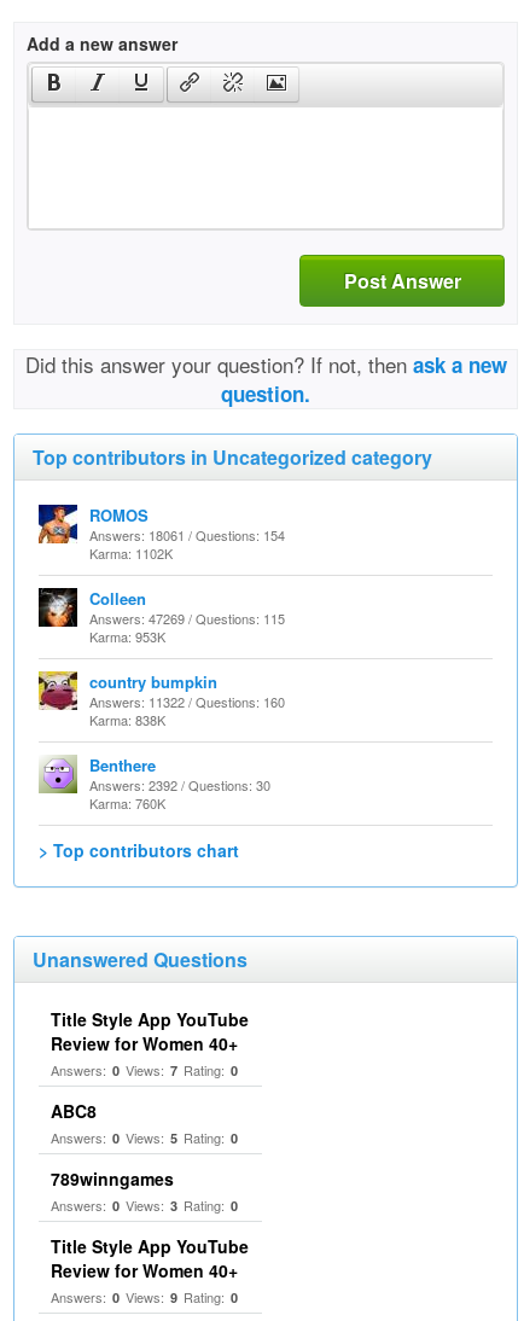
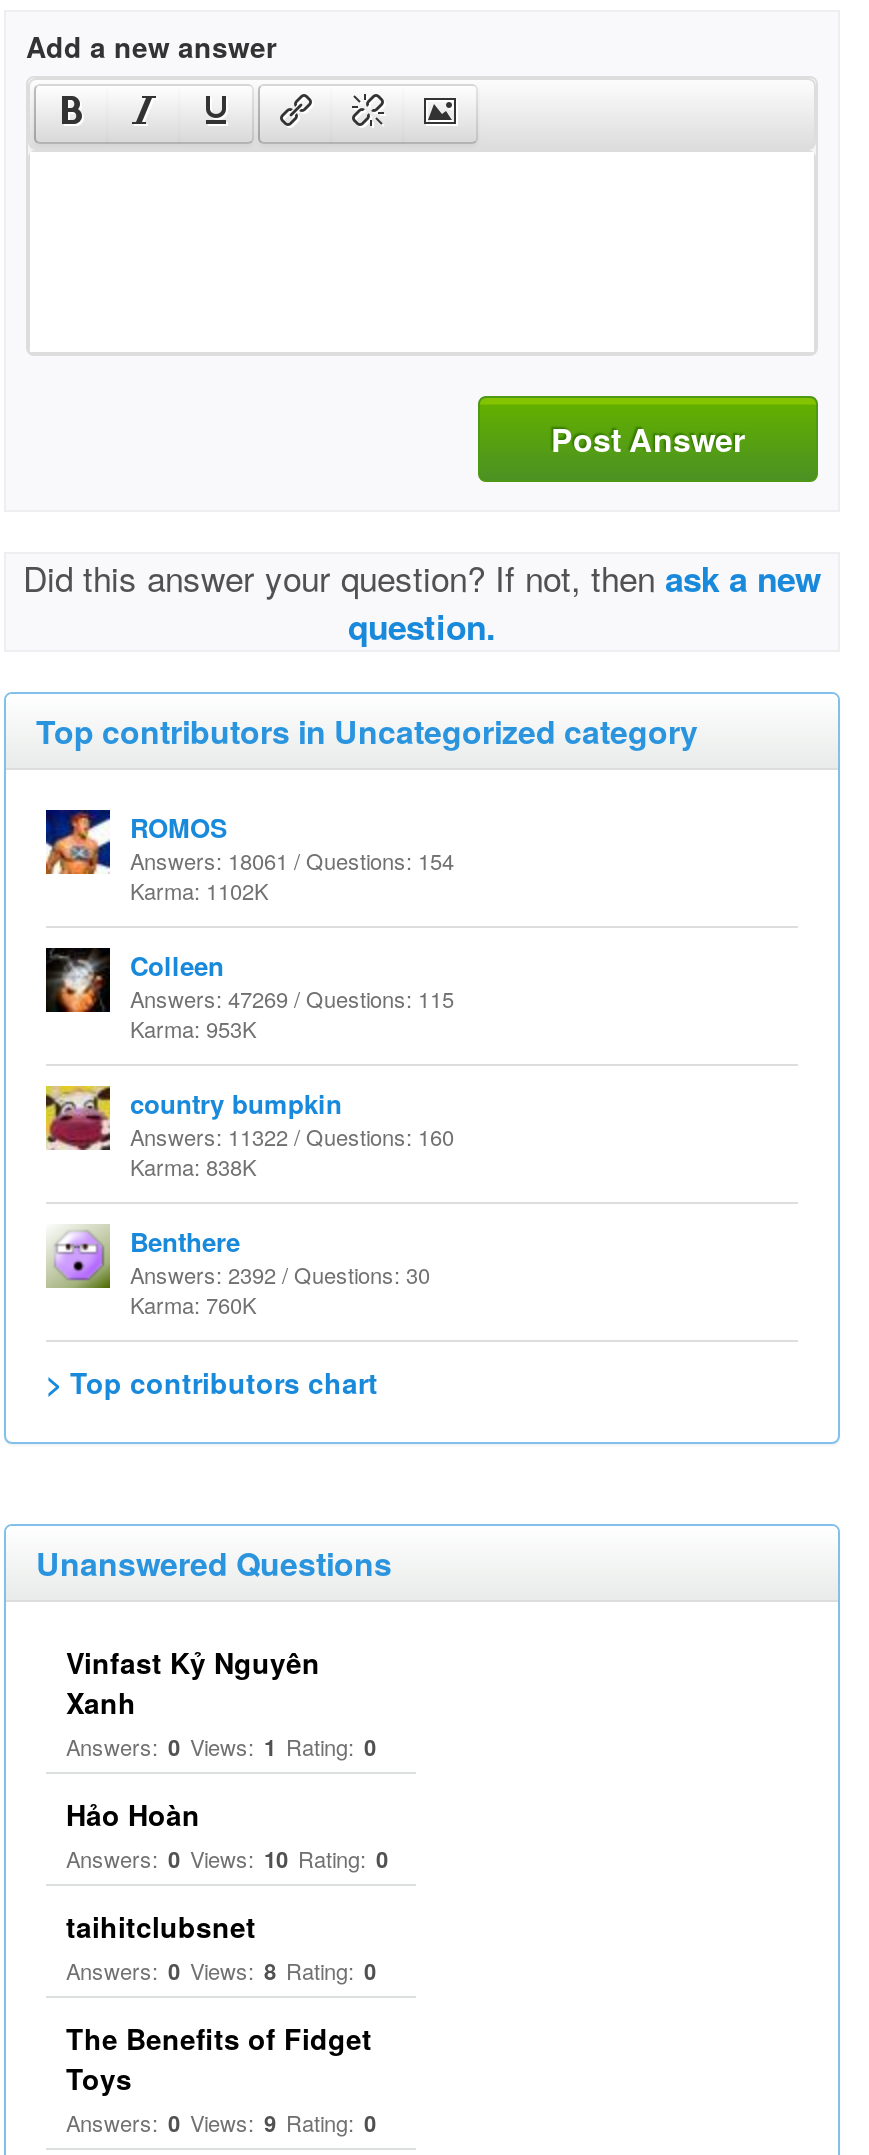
- Title Style App YouTube
- Review for Women 40+
- Answers: 0 Views: 7 Rating: 0
+ Vinfast Kỷ Nguyên
+ Xanh
+ Answers: 0 Views: 1 Rating: 0

- ABC8
- Answers: 0 Views: 5 Rating: 0
+ Hảo Hoàn
+ Answers: 0 Views: 10 Rating: 0

- 789winngames
- Answers: 0 Views: 3 Rating: 0
+ taihitclubsnet
+ Answers: 0 Views: 8 Rating: 0

- Title Style App YouTube
- Review for Women 40+
+ The Benefits of Fidget
+ Toys
